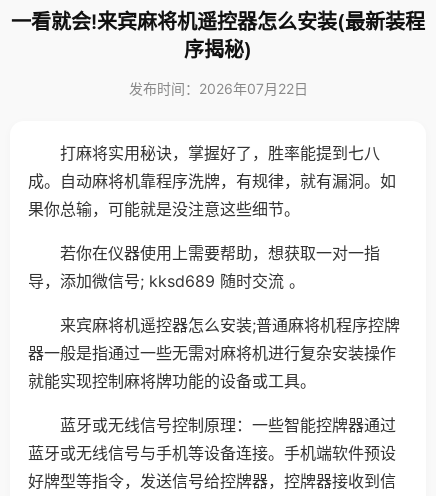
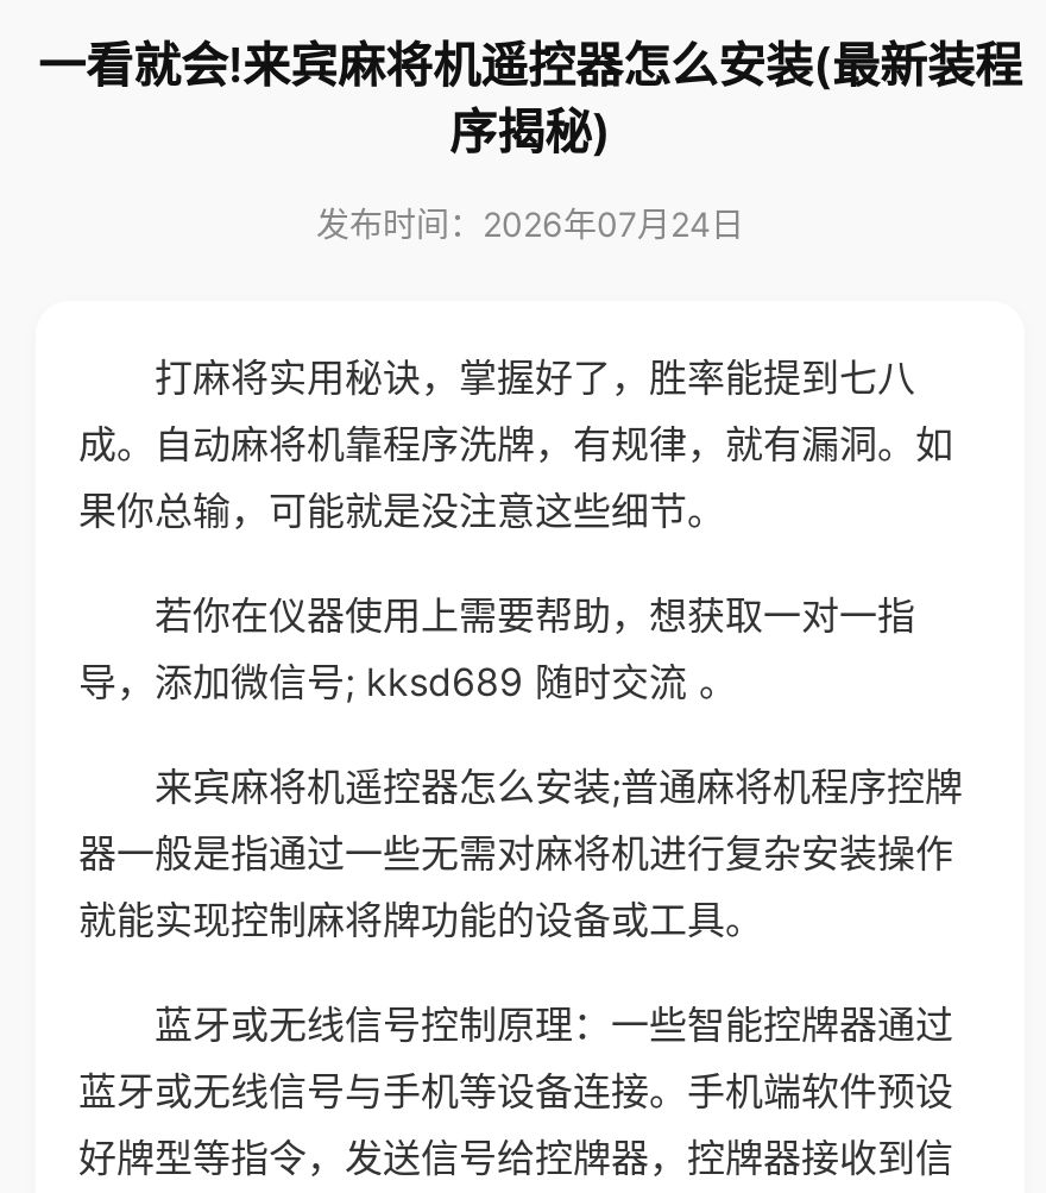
- 发布时间：2026年07月22日
+ 发布时间：2026年07月24日
